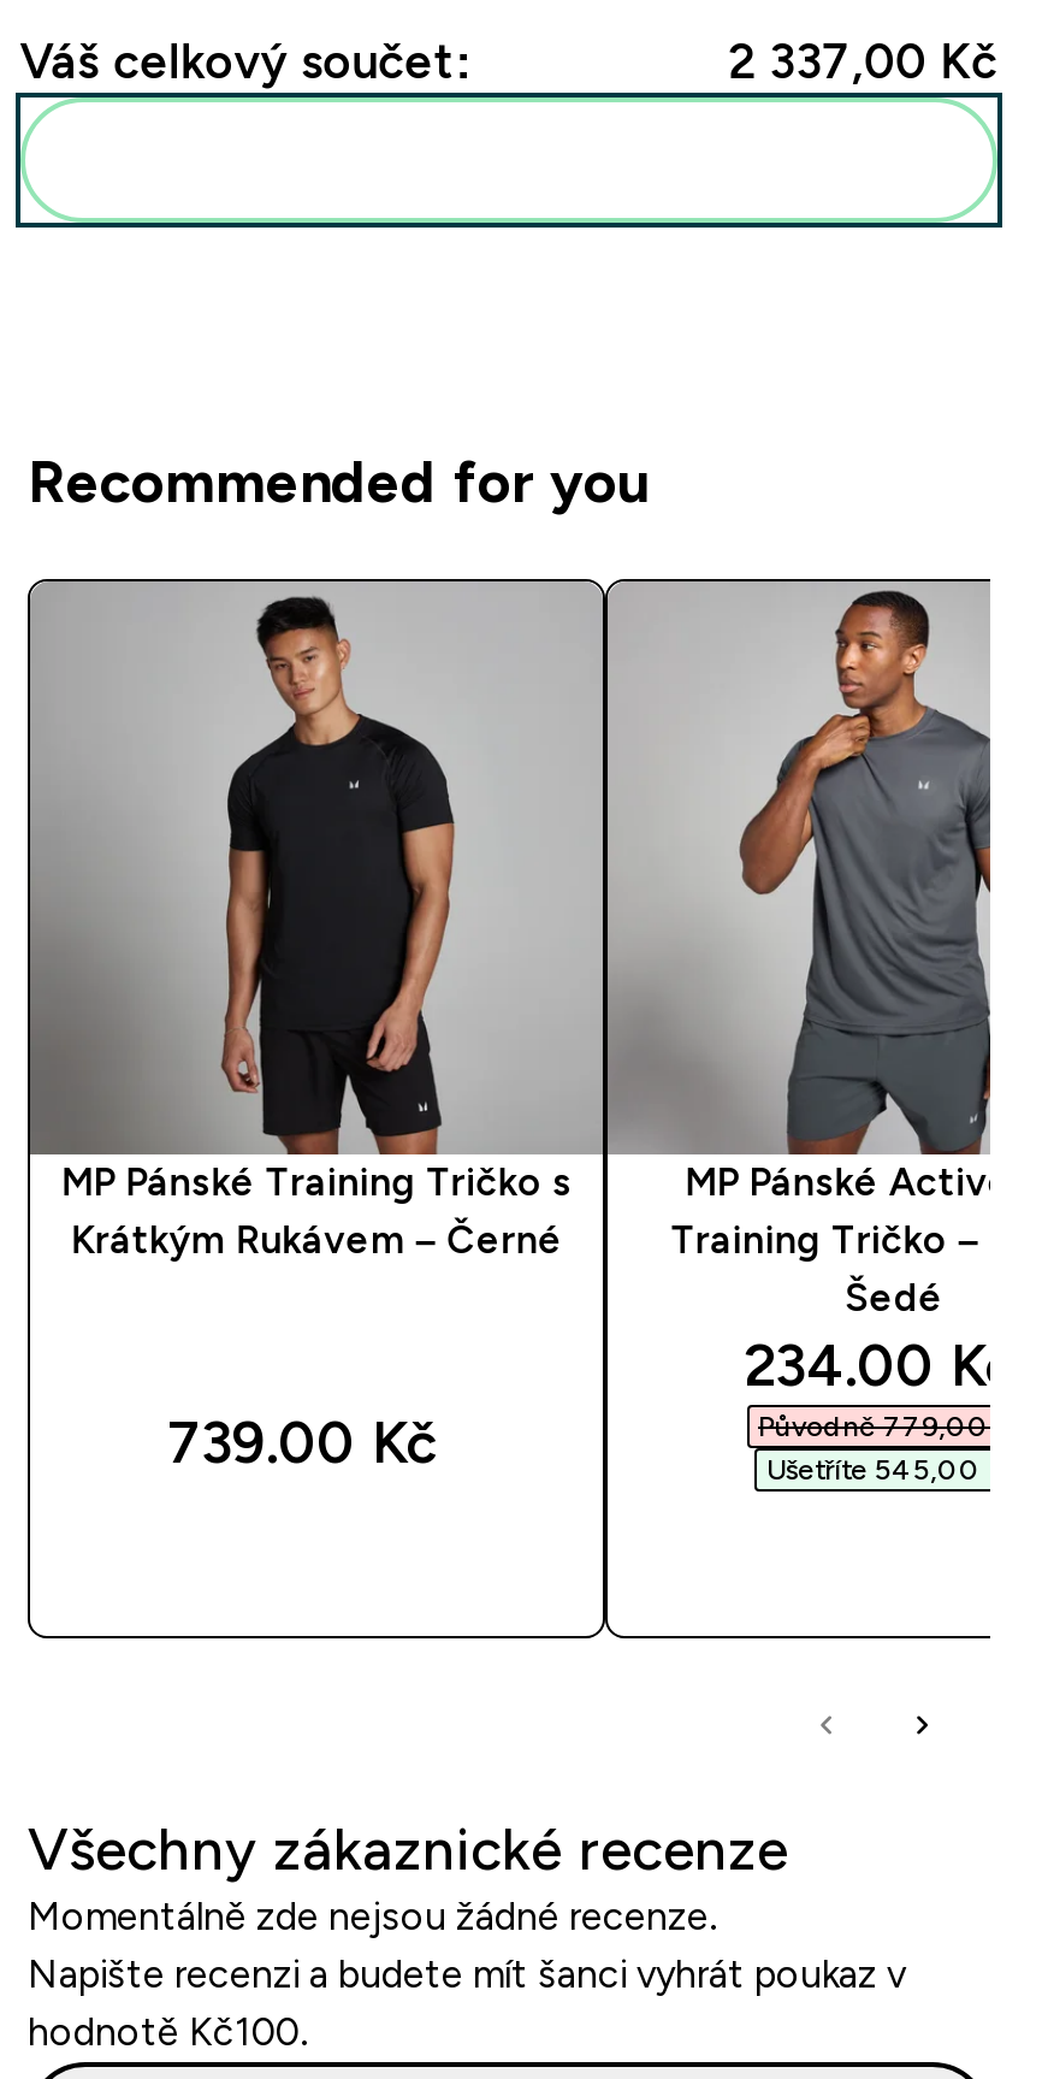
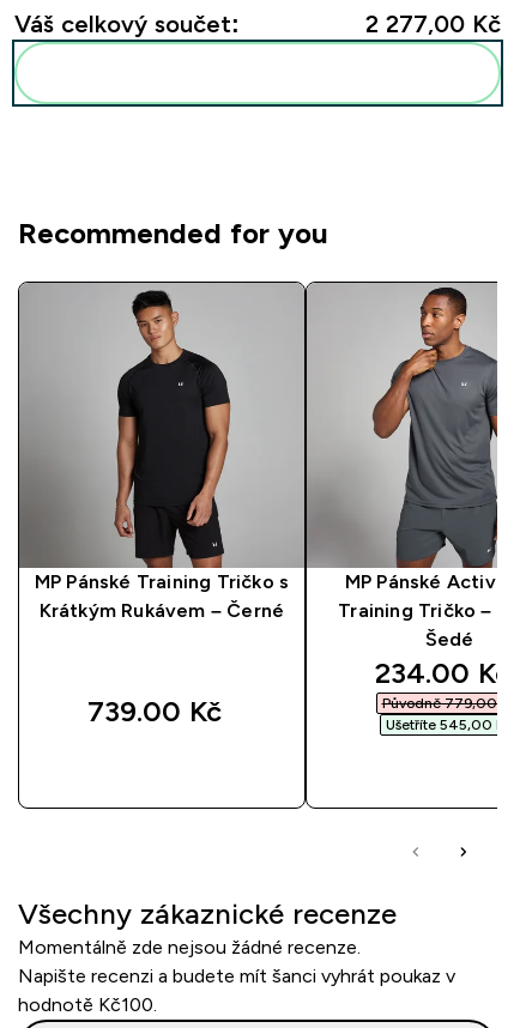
- 2 337,00 Kč
+ 2 277,00 Kč
